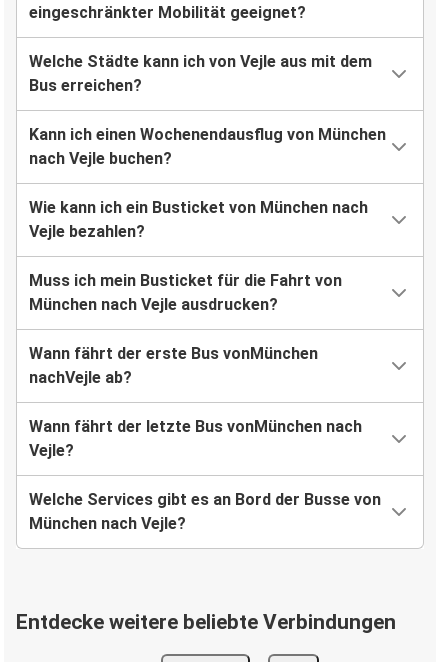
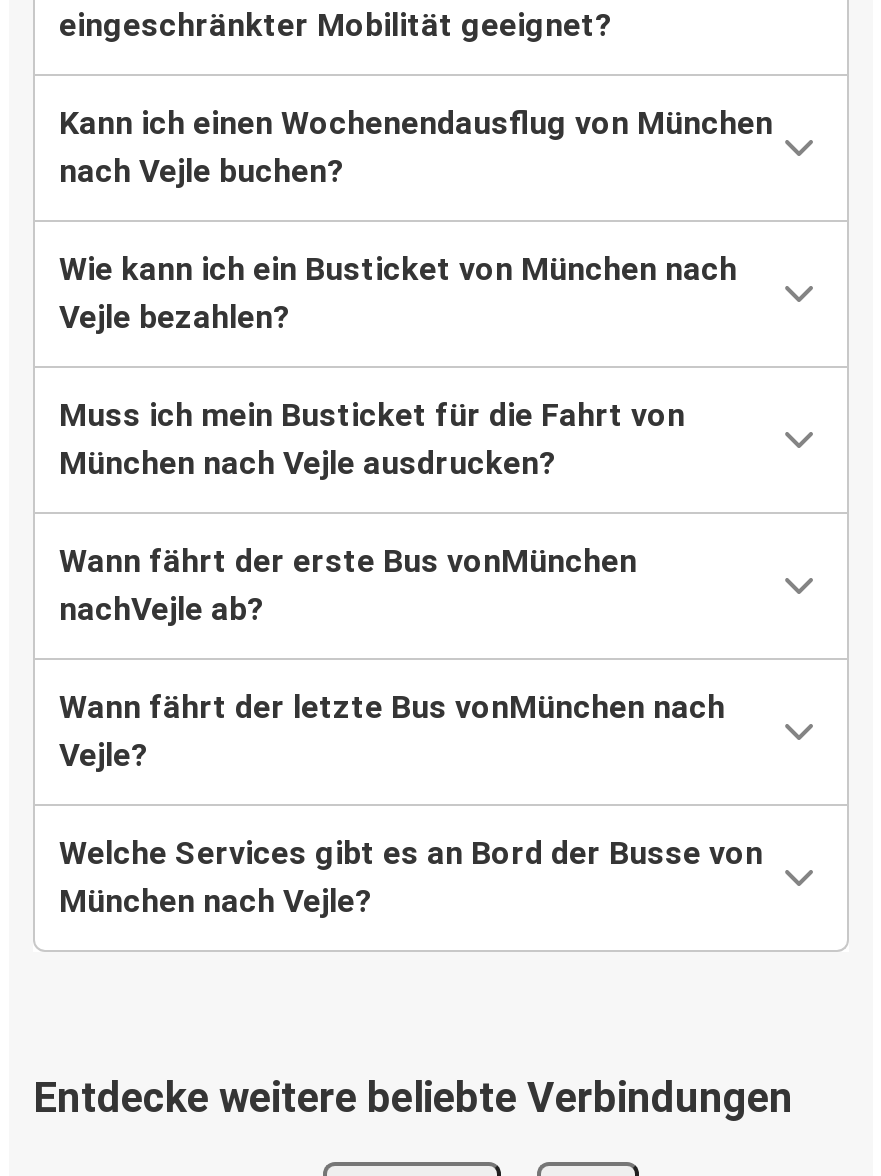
- Welche Städte kann ich von Vejle aus mit dem
- Bus erreichen?
